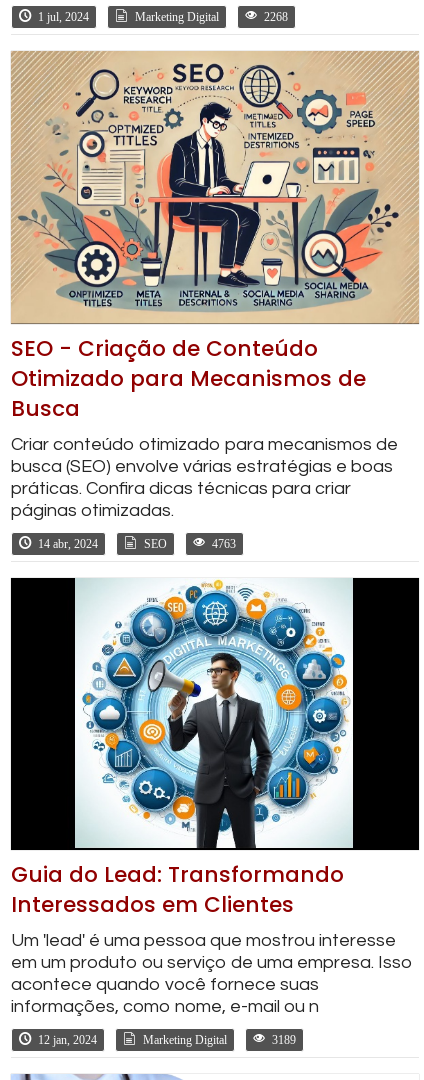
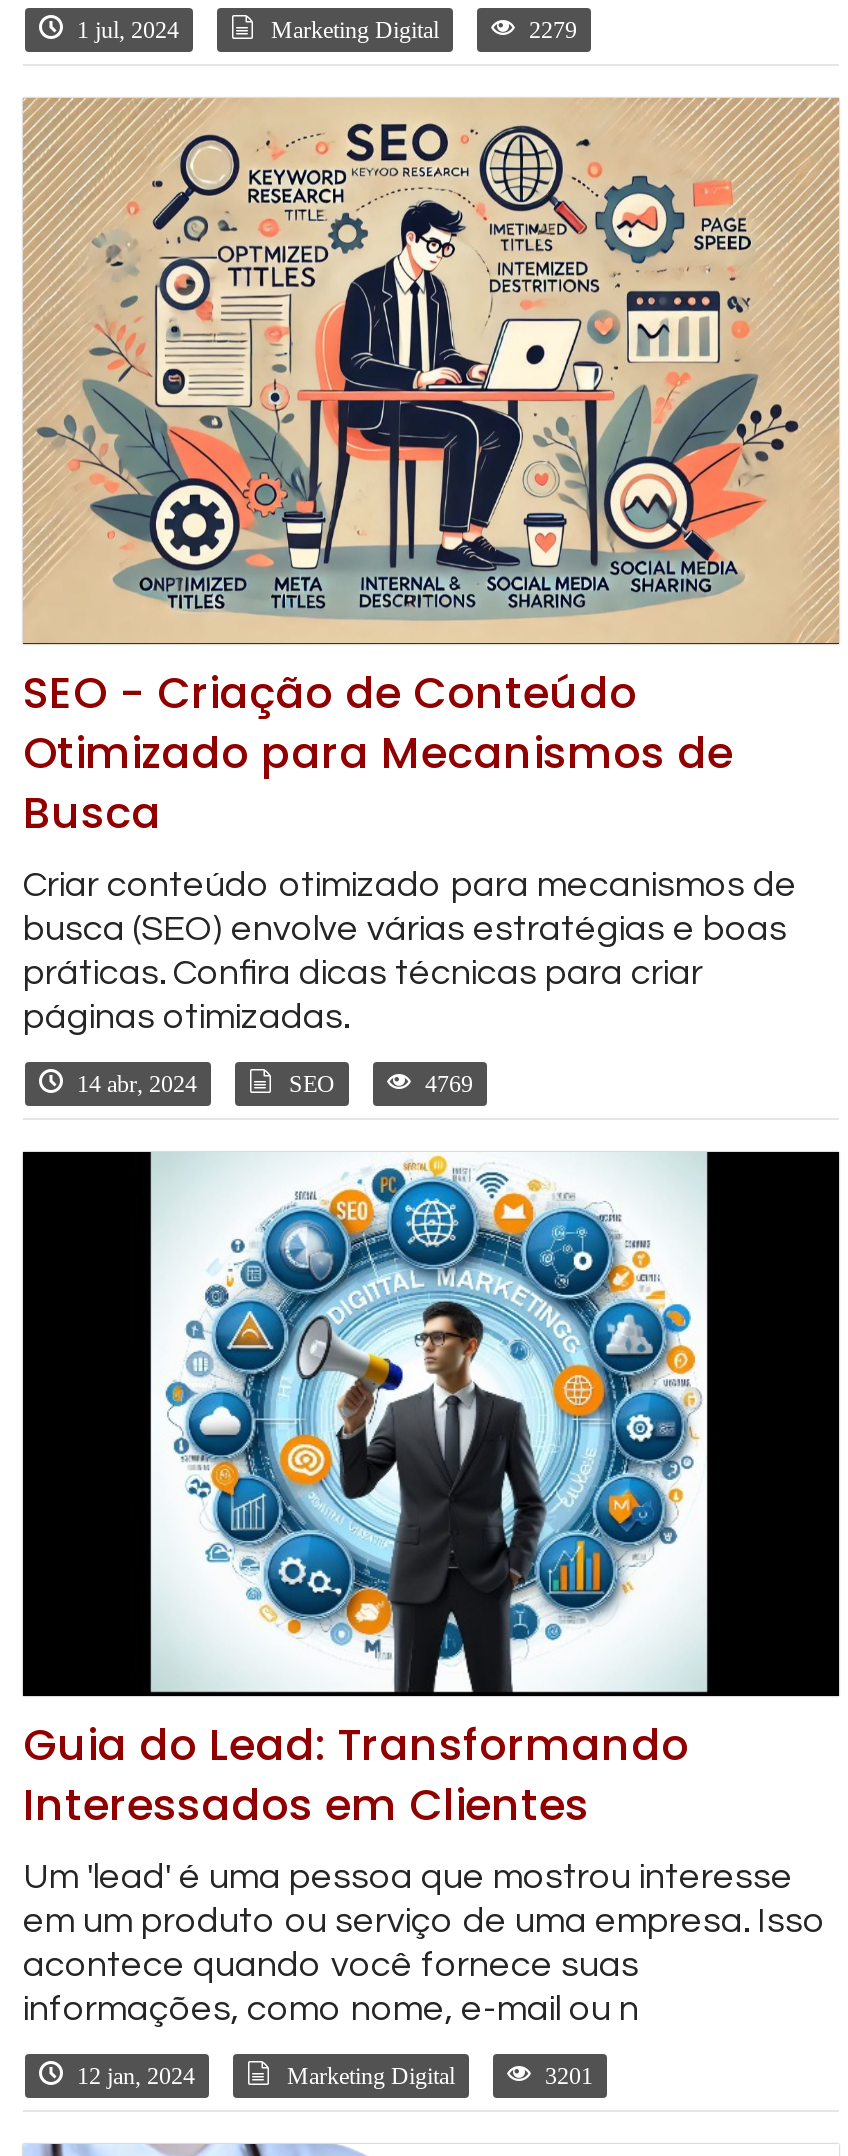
- 2268
+ 2279

- 4763
+ 4769

- 3189
+ 3201
